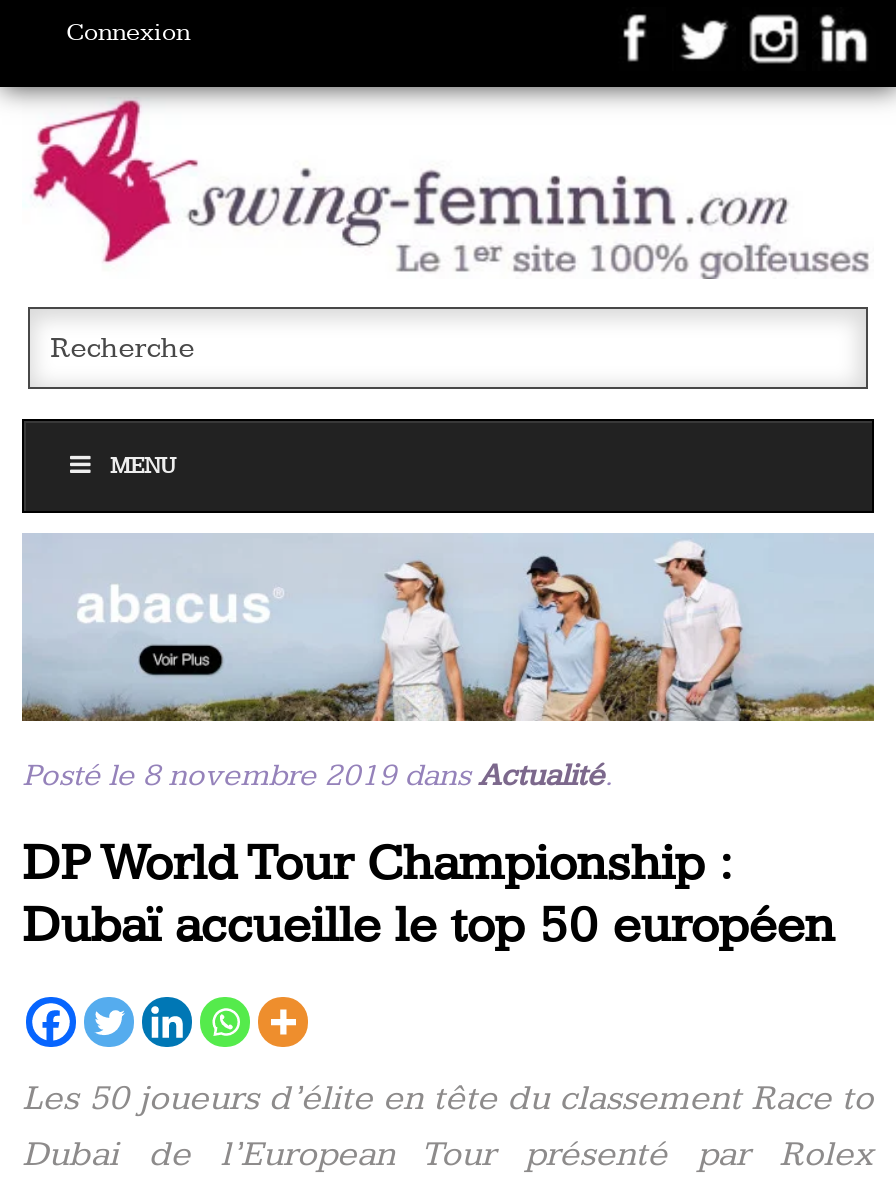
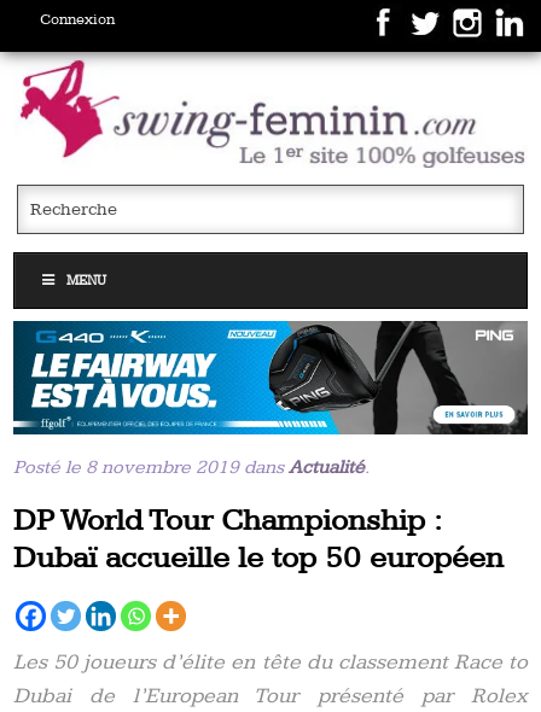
- [image]
+ [image]
